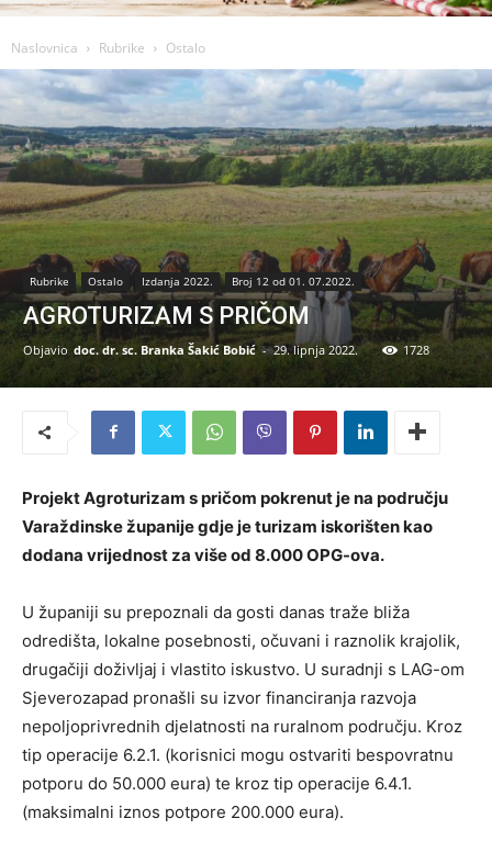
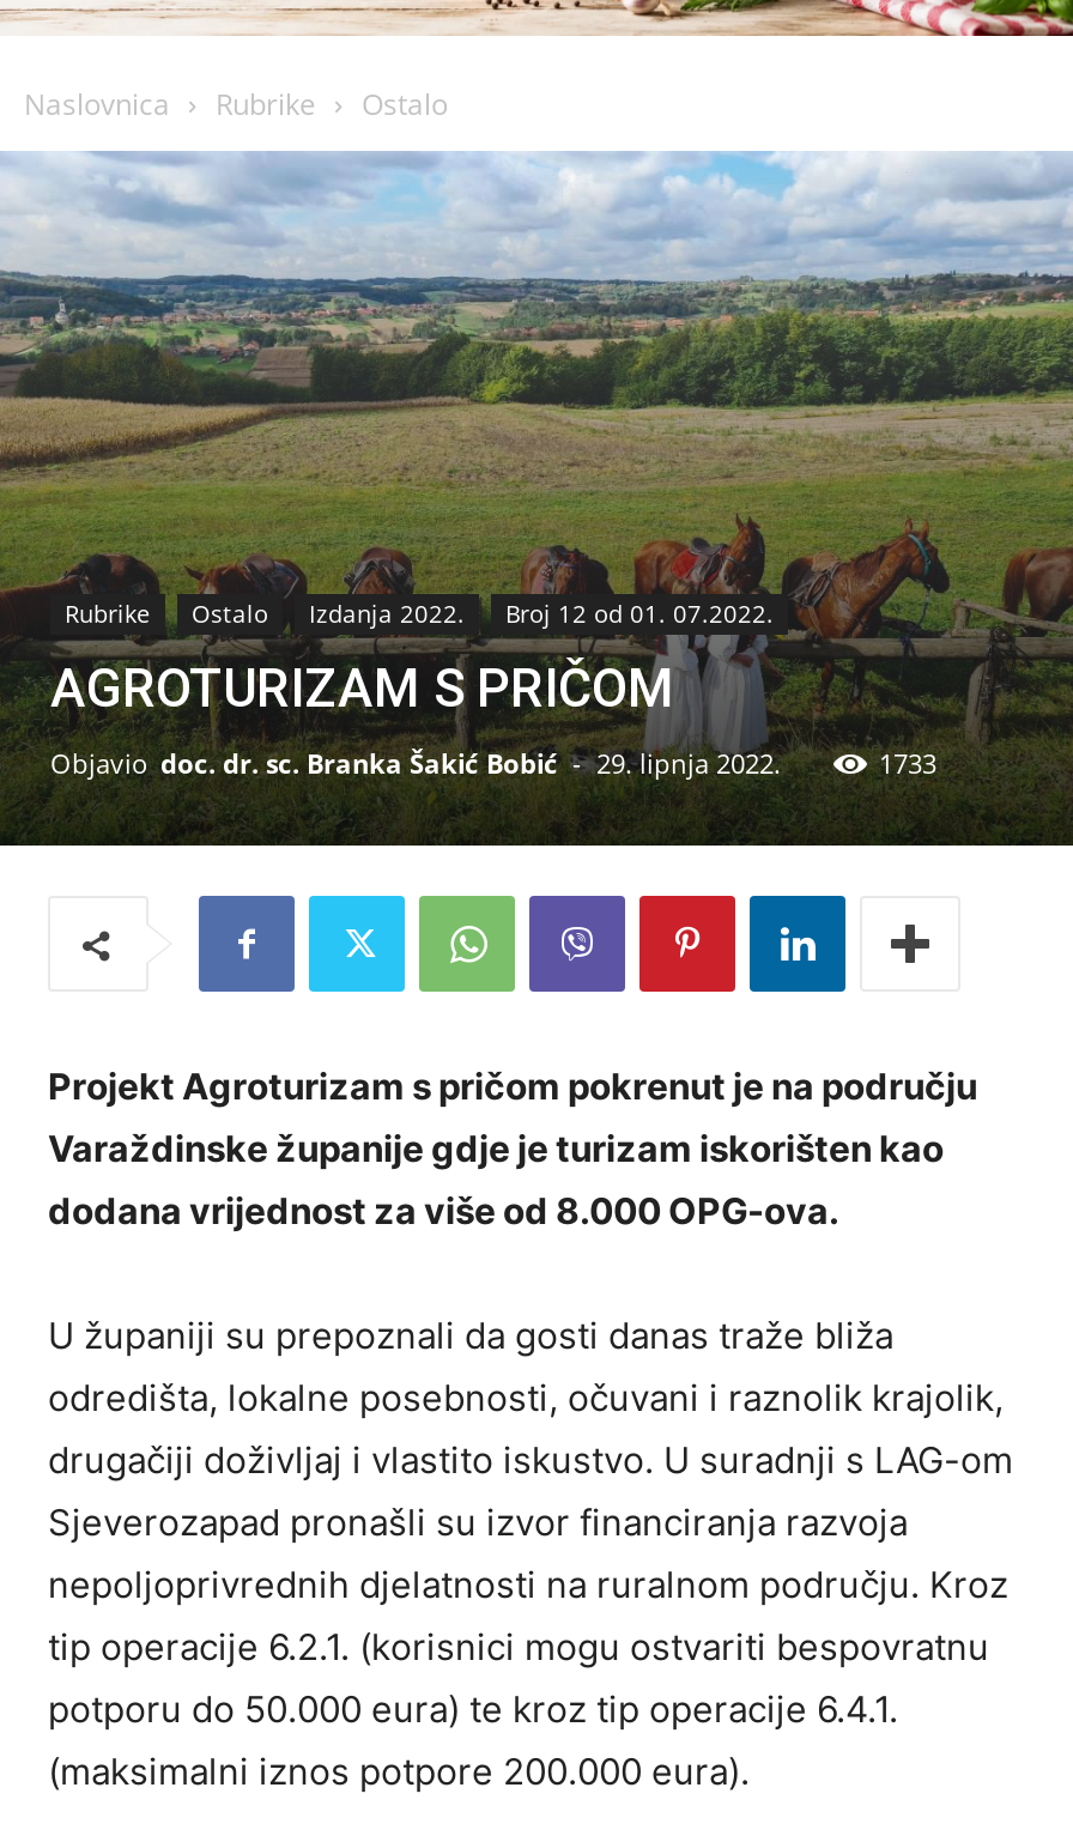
- 1728
+ 1733
